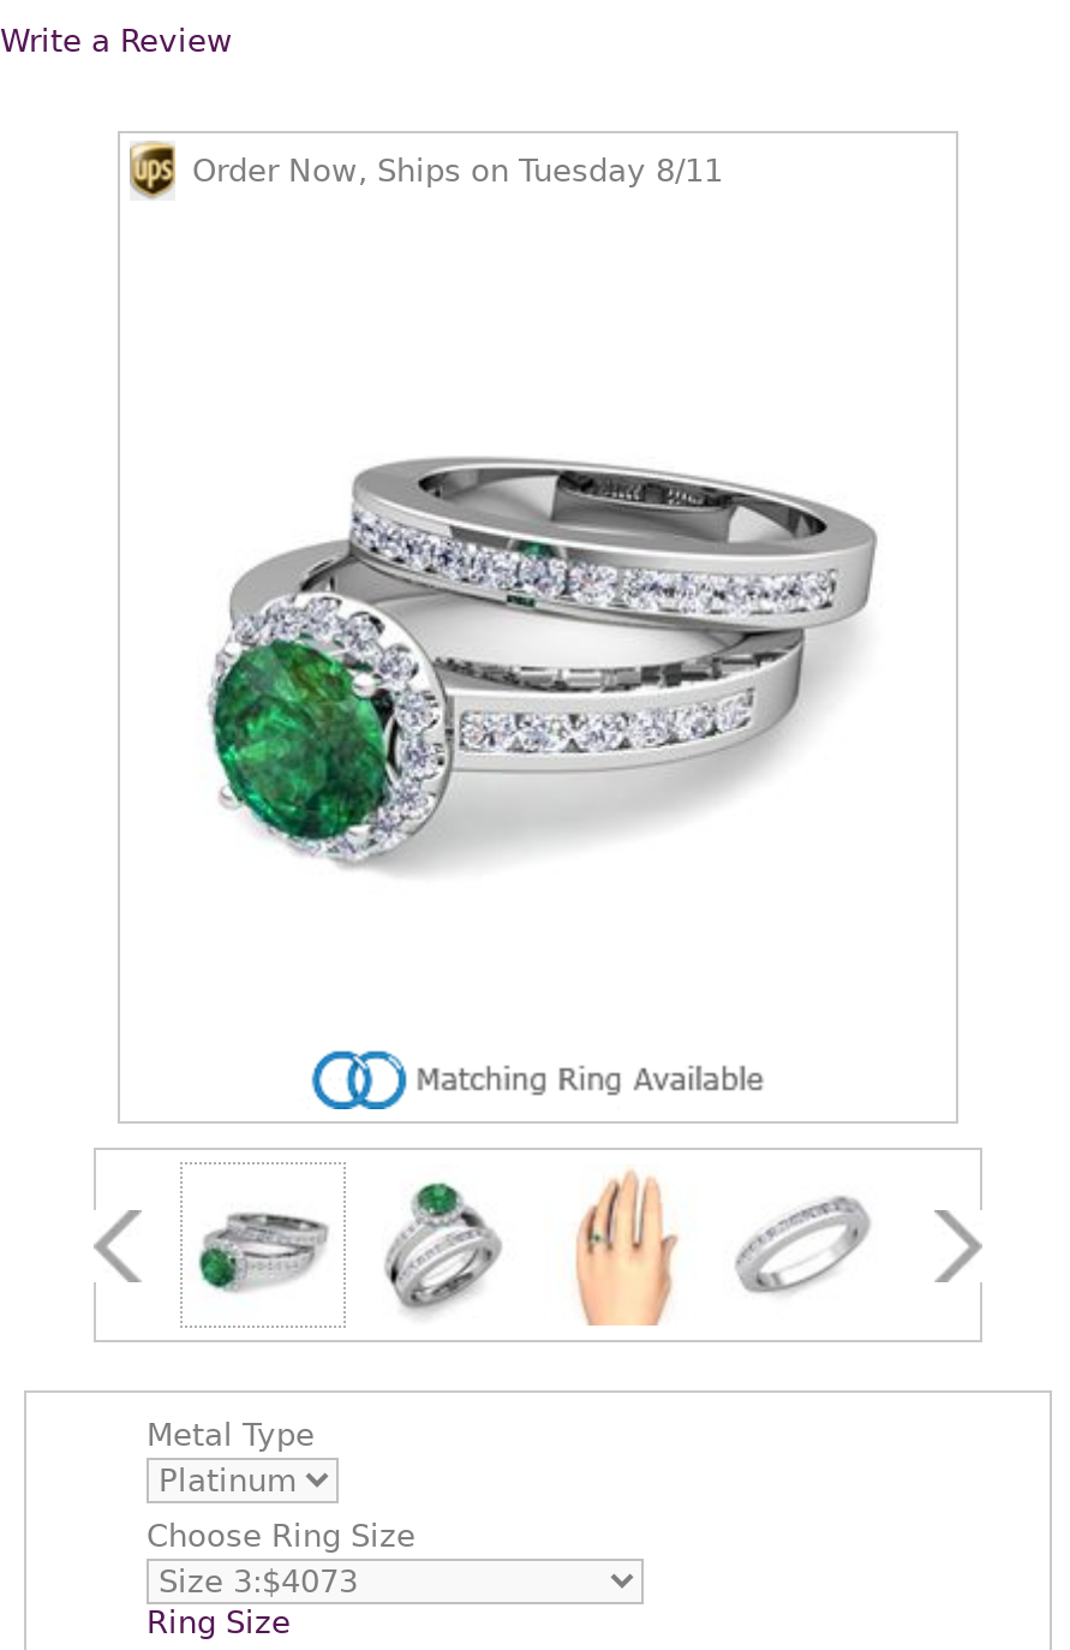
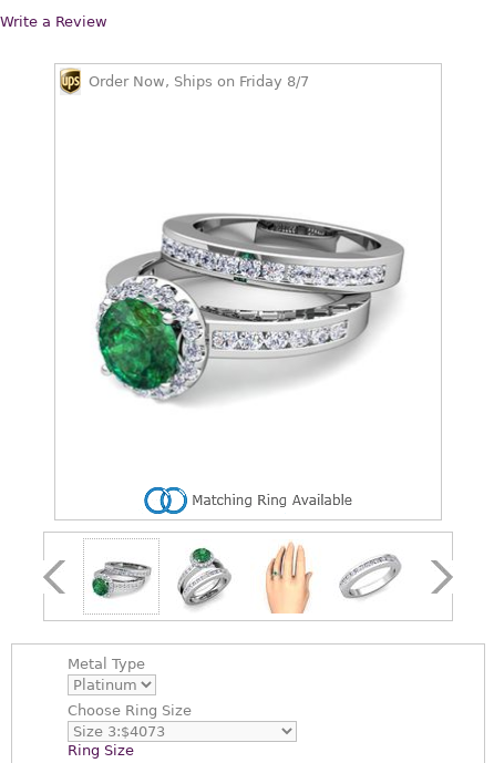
- Order Now, Ships on Tuesday 8/11
+ Order Now, Ships on Friday 8/7
